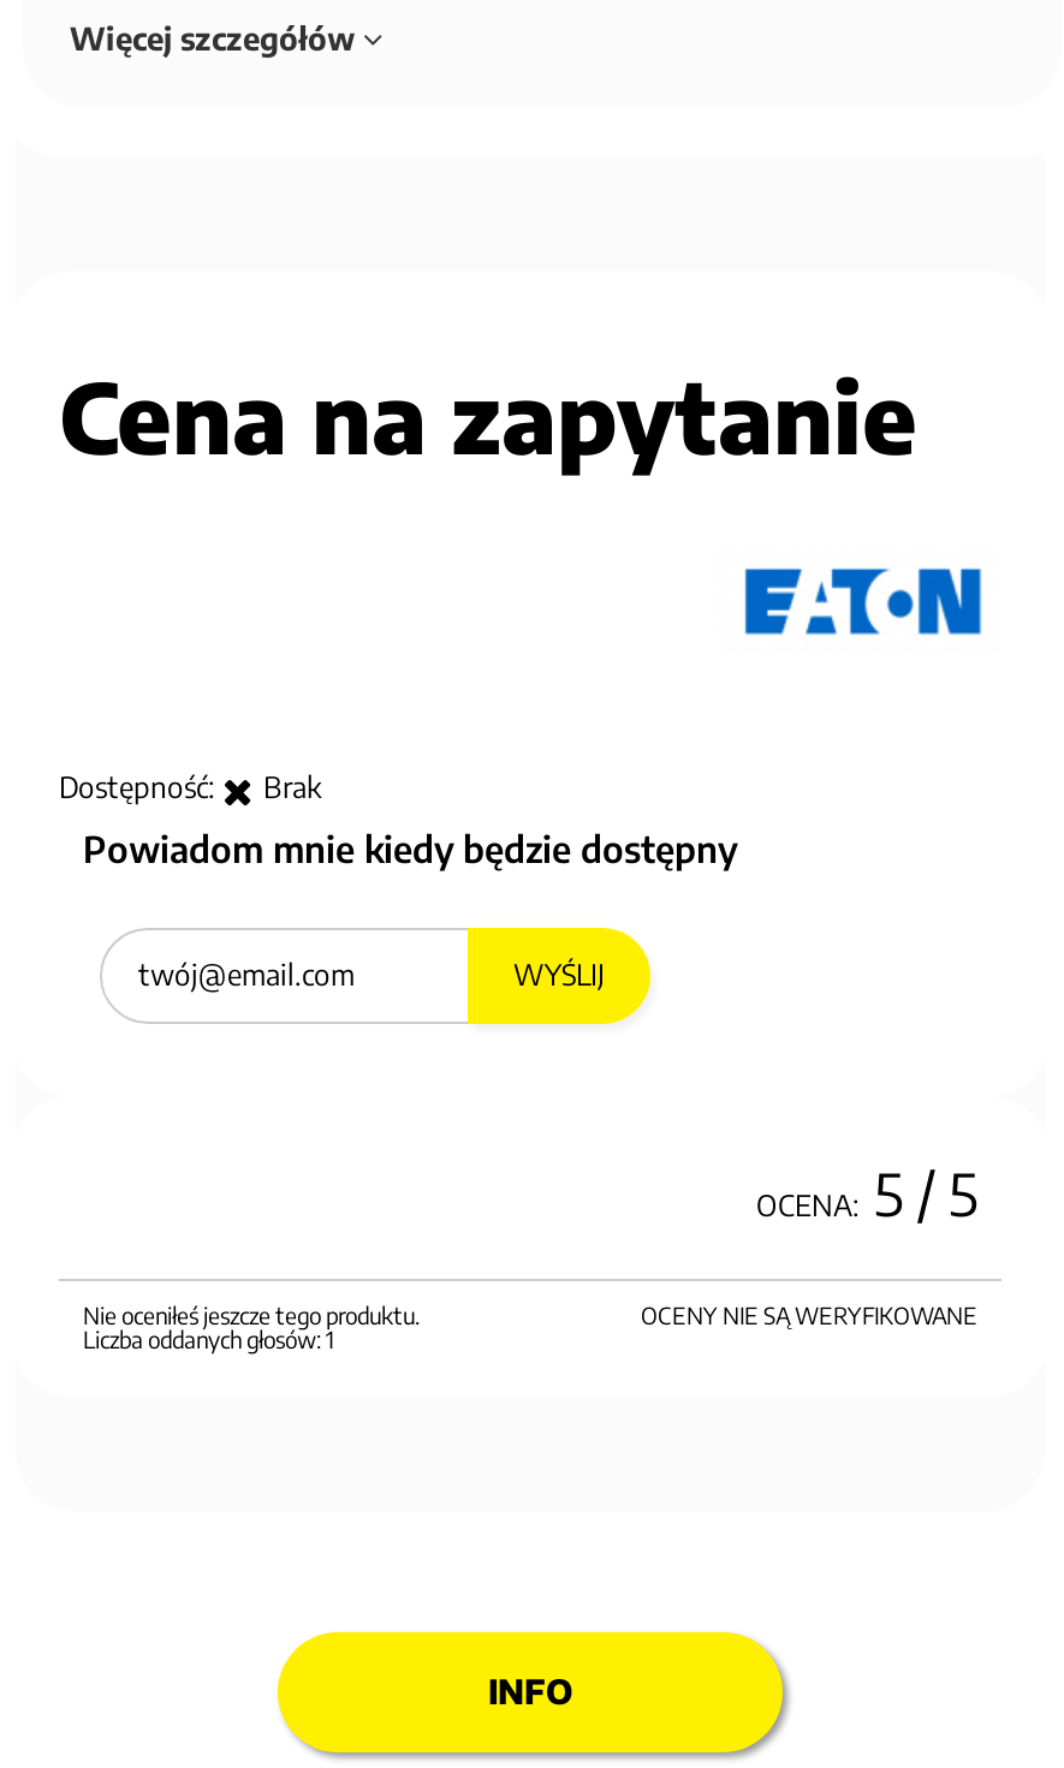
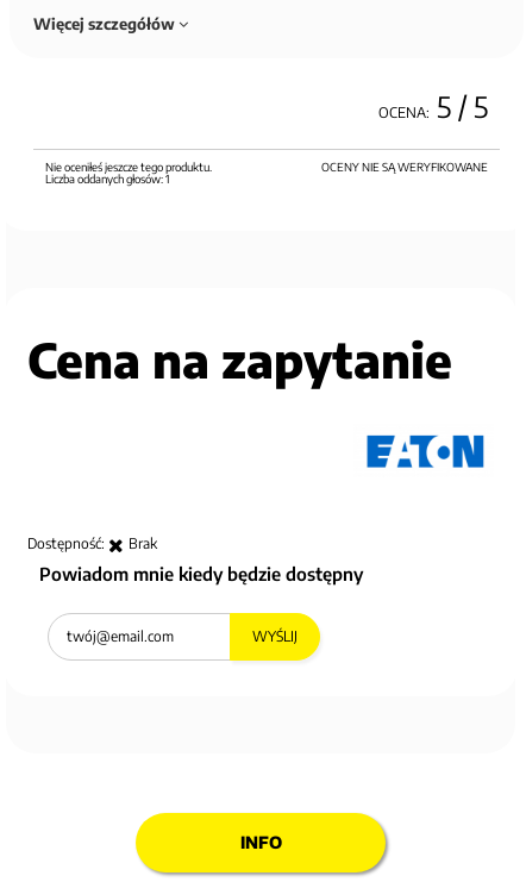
moved down: Cena na zapytanie | Dostępność: | Brak | Powiadom mnie kiedy będzie dostępny | WYŚLIJ

moved up: OCENA: 5 / 5 | OCENY NIE SĄ WERYFIKOWANE | Nie oceniłeś jeszcze tego produktu. | Liczba oddanych głosów: 1
